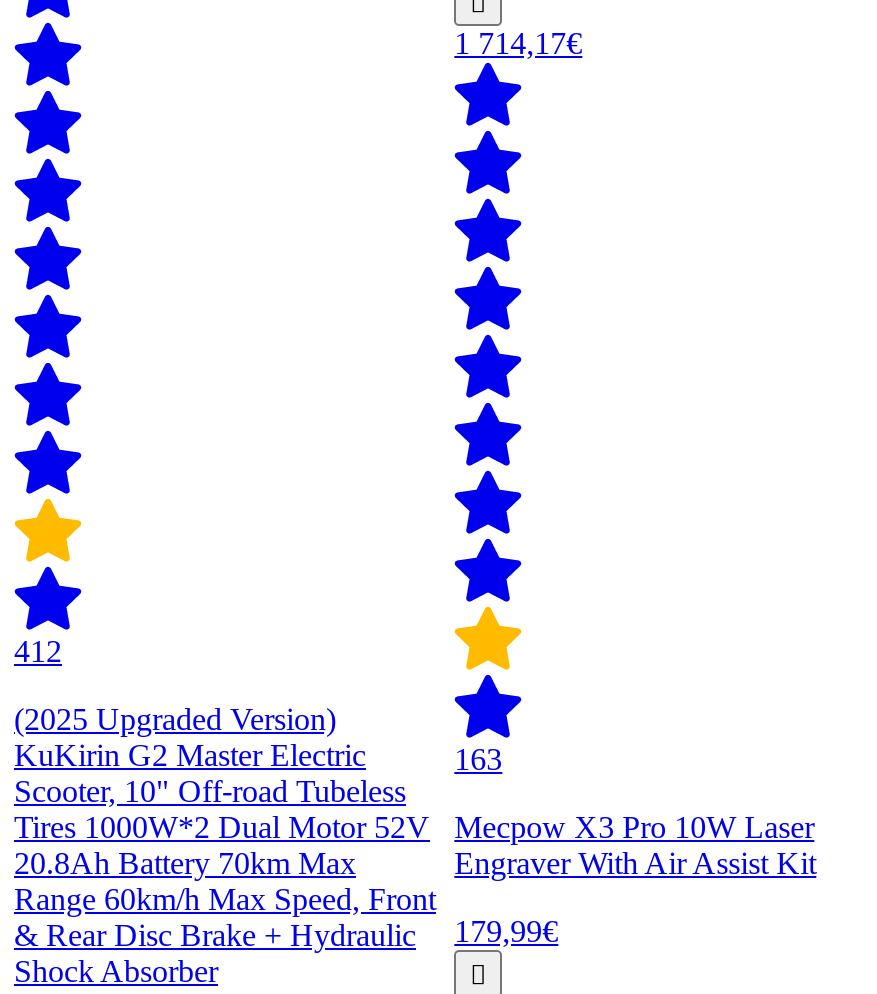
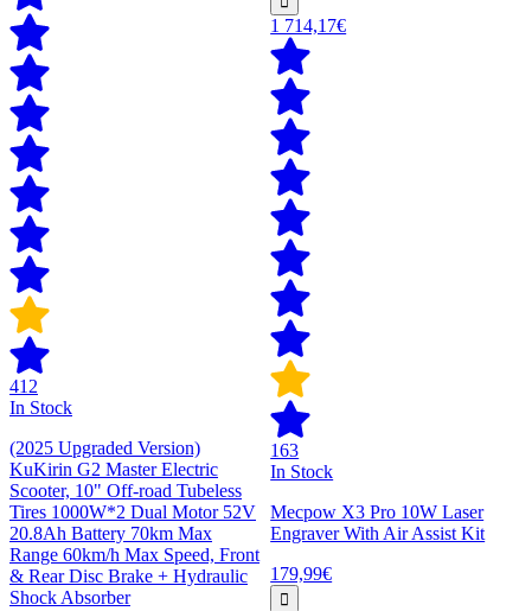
+ In Stock

+ In Stock
